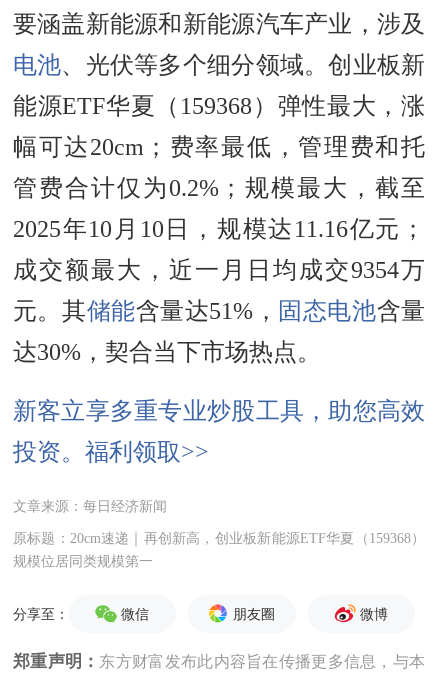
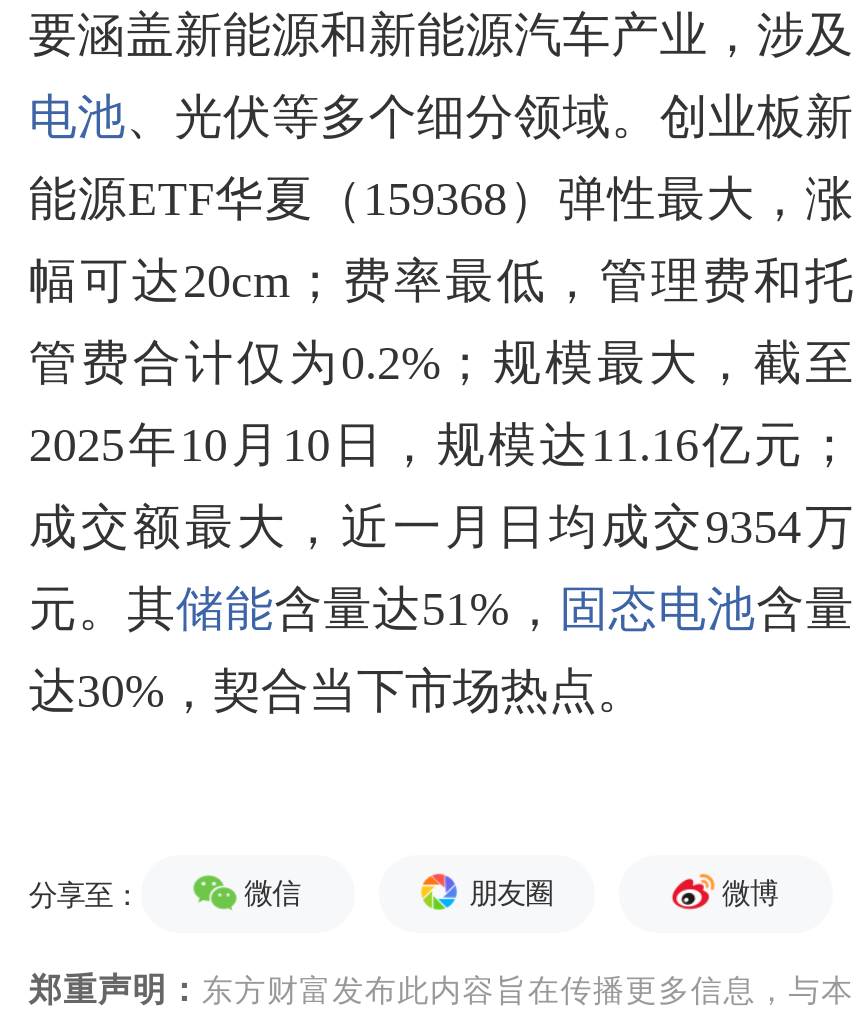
- 新客立享多重专业炒股工具，助您高效
- 投资。福利领取>>
- 文章来源：每日经济新闻
- 原标题：20cm速递｜再创新高，创业板新能源ETF华夏（159368）
- 规模位居同类规模第一
